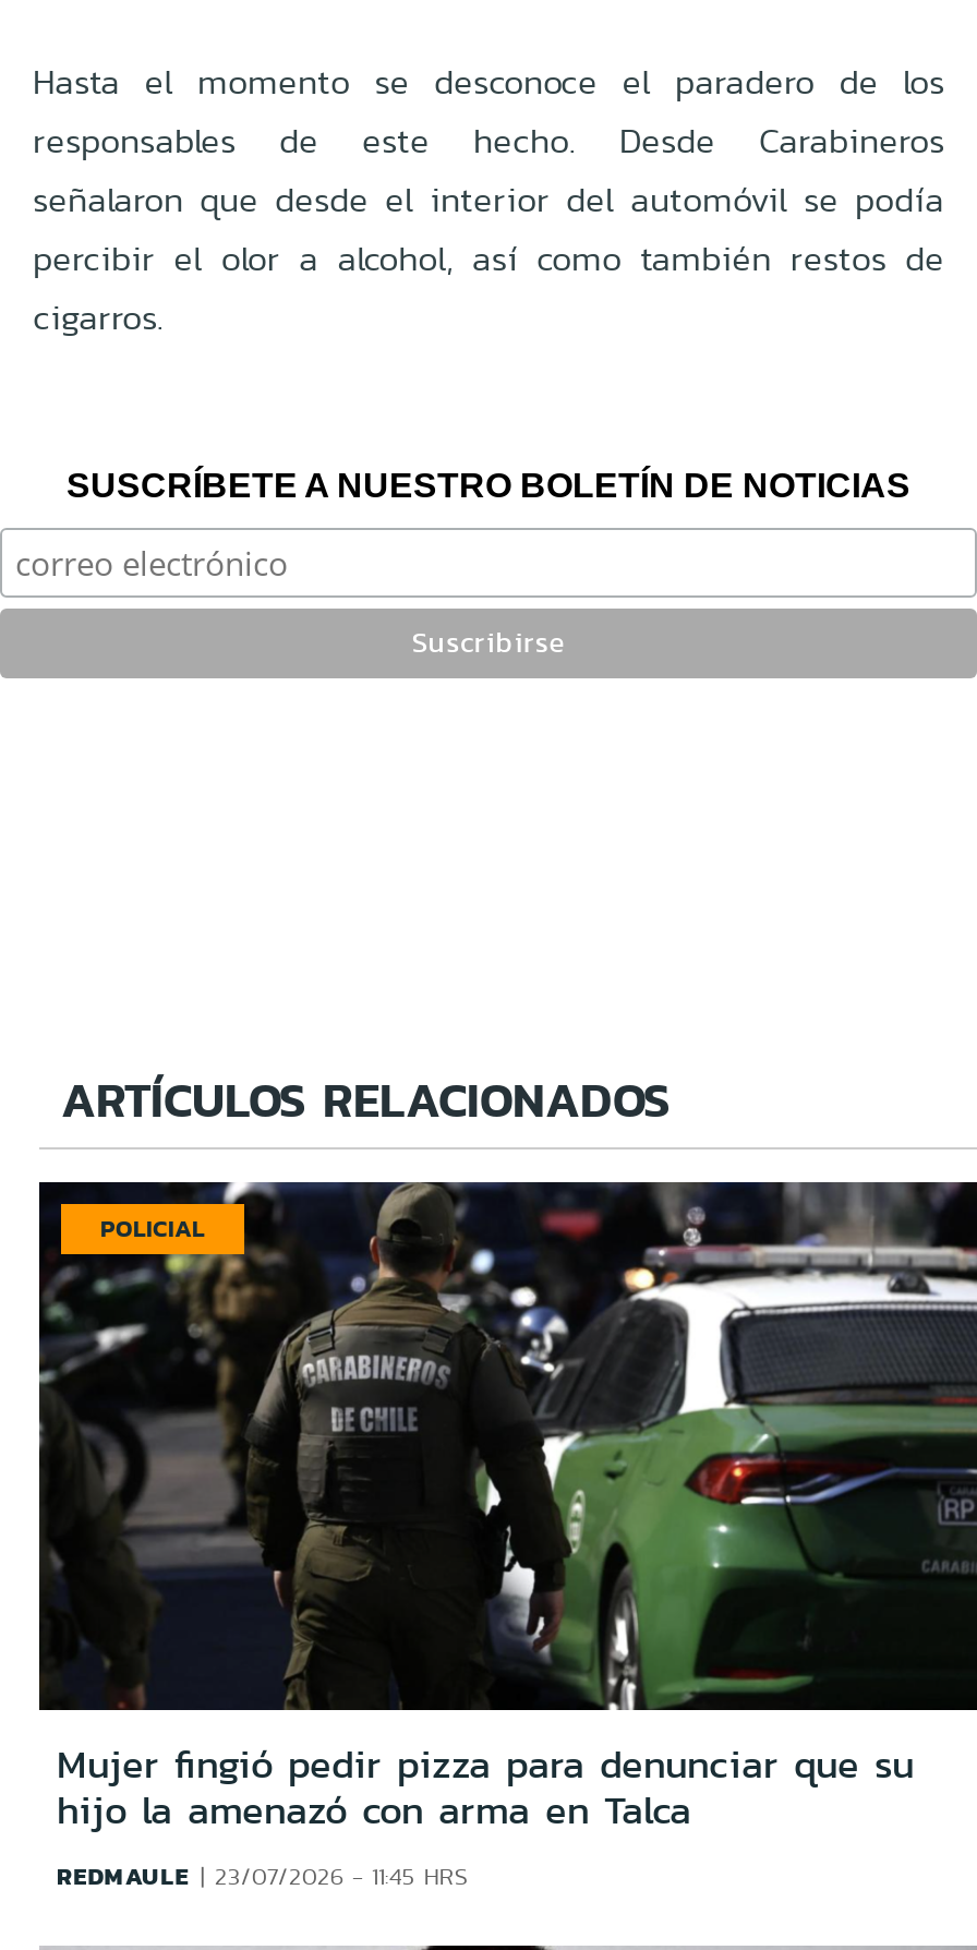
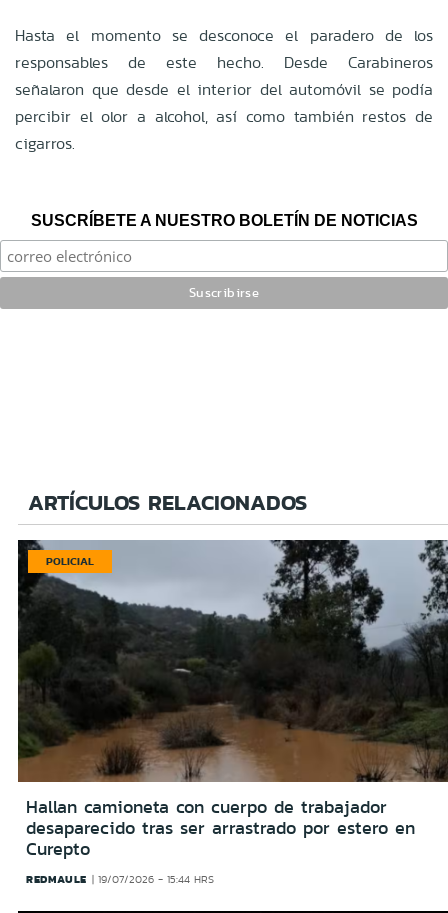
- [image]
- Mujer fingió pedir pizza para denunciar que su
- hijo la amenazó con arma en Talca
+ [image]
+ Hallan camioneta con cuerpo de trabajador
+ desaparecido tras ser arrastrado por estero en
+ Curepto

- REDMAULE 23/07/2026 - 11:45 HRS
+ REDMAULE 19/07/2026 - 15:44 HRS
